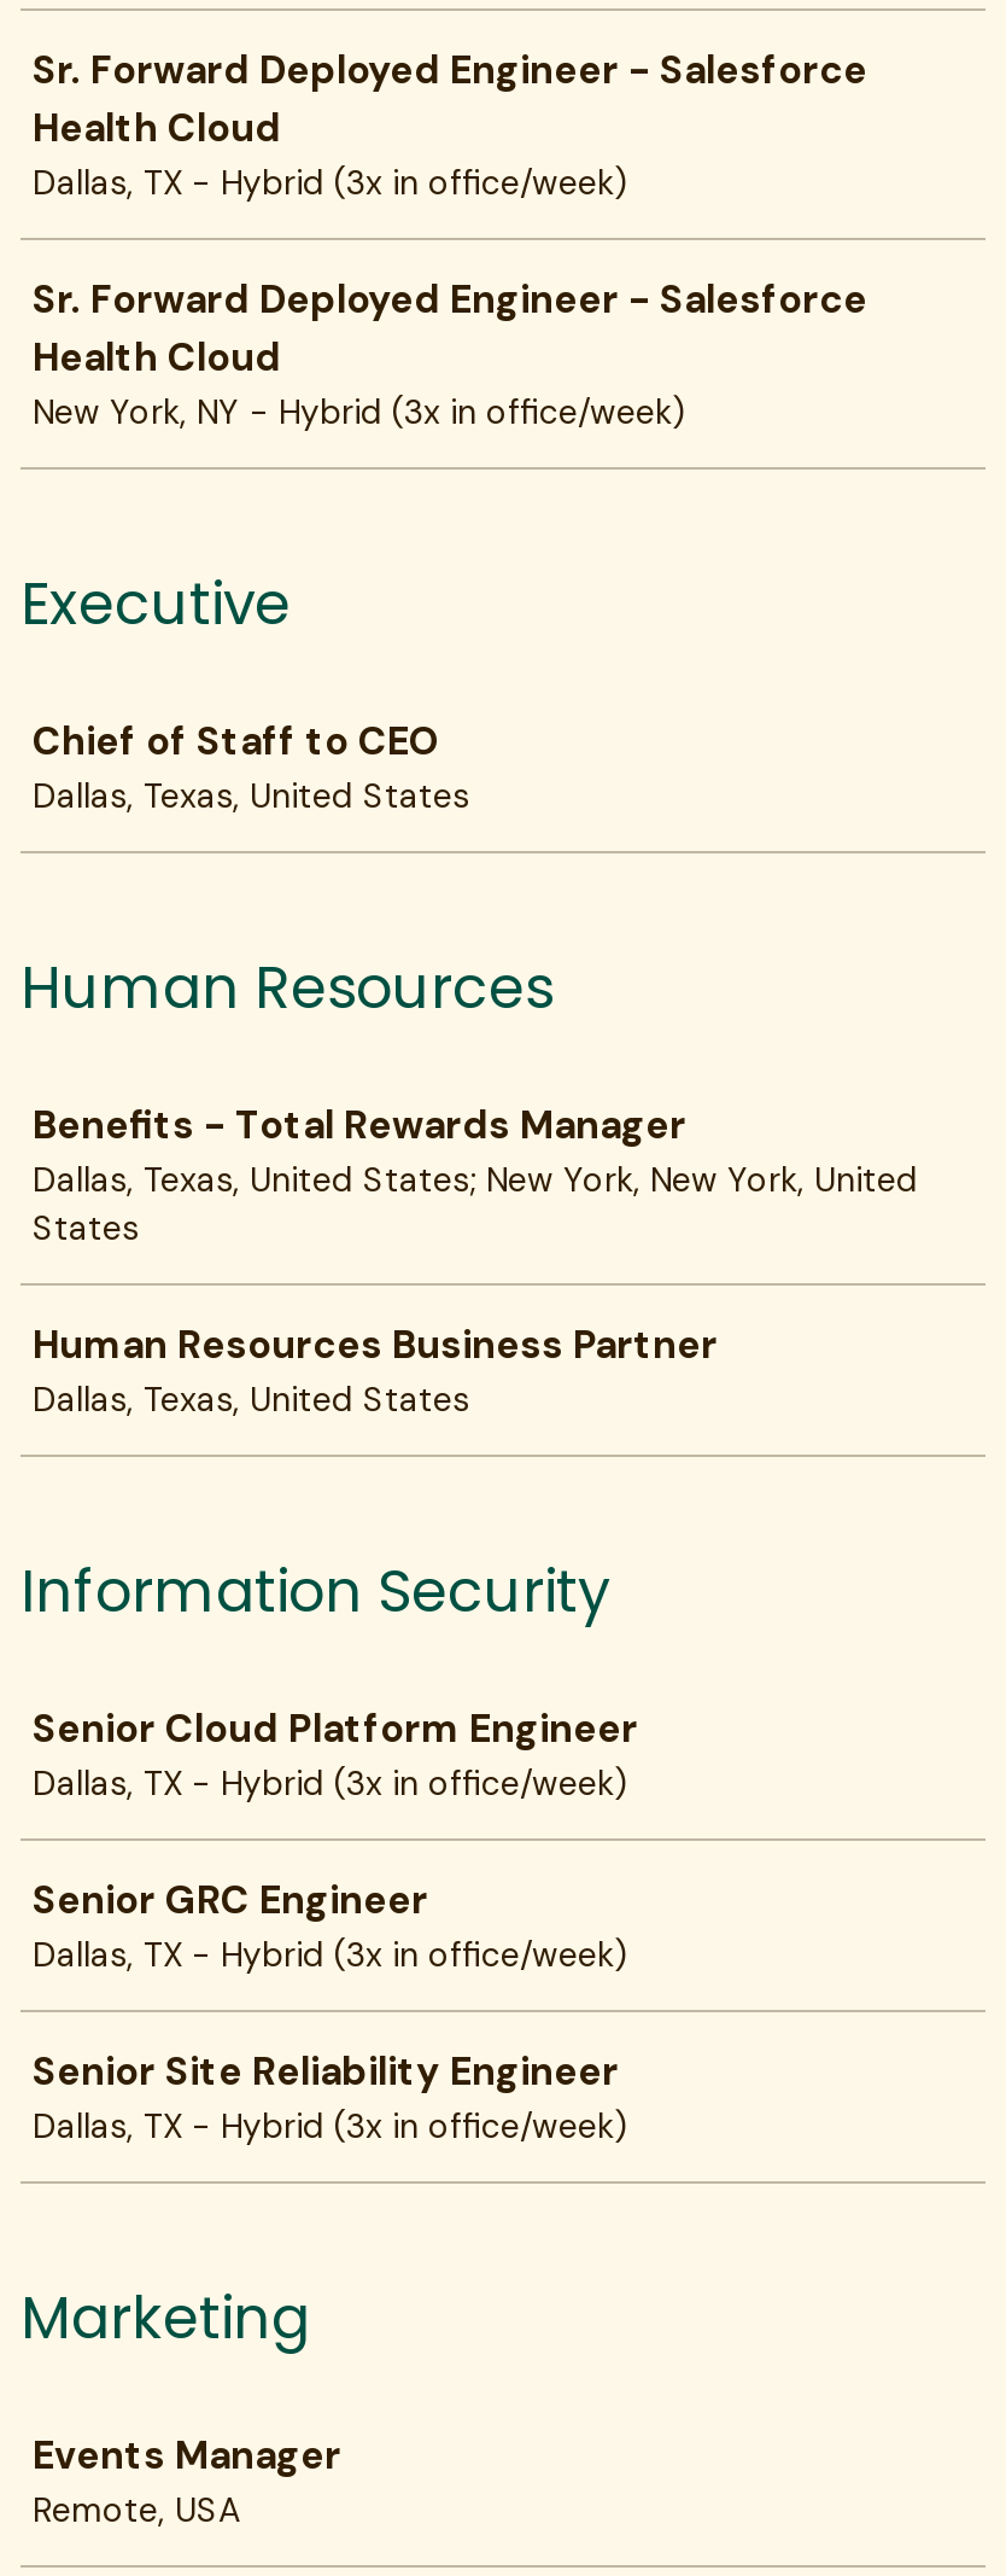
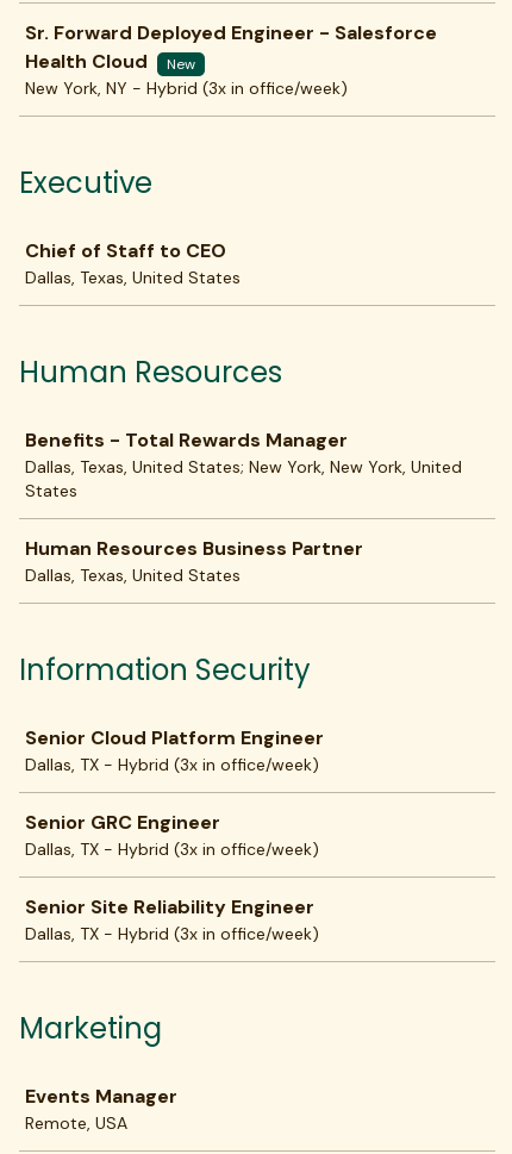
- Dallas, TX - Hybrid (3x in office/week)
- Sr. Forward Deployed Engineer - Salesforce
- Health Cloud
+ New
